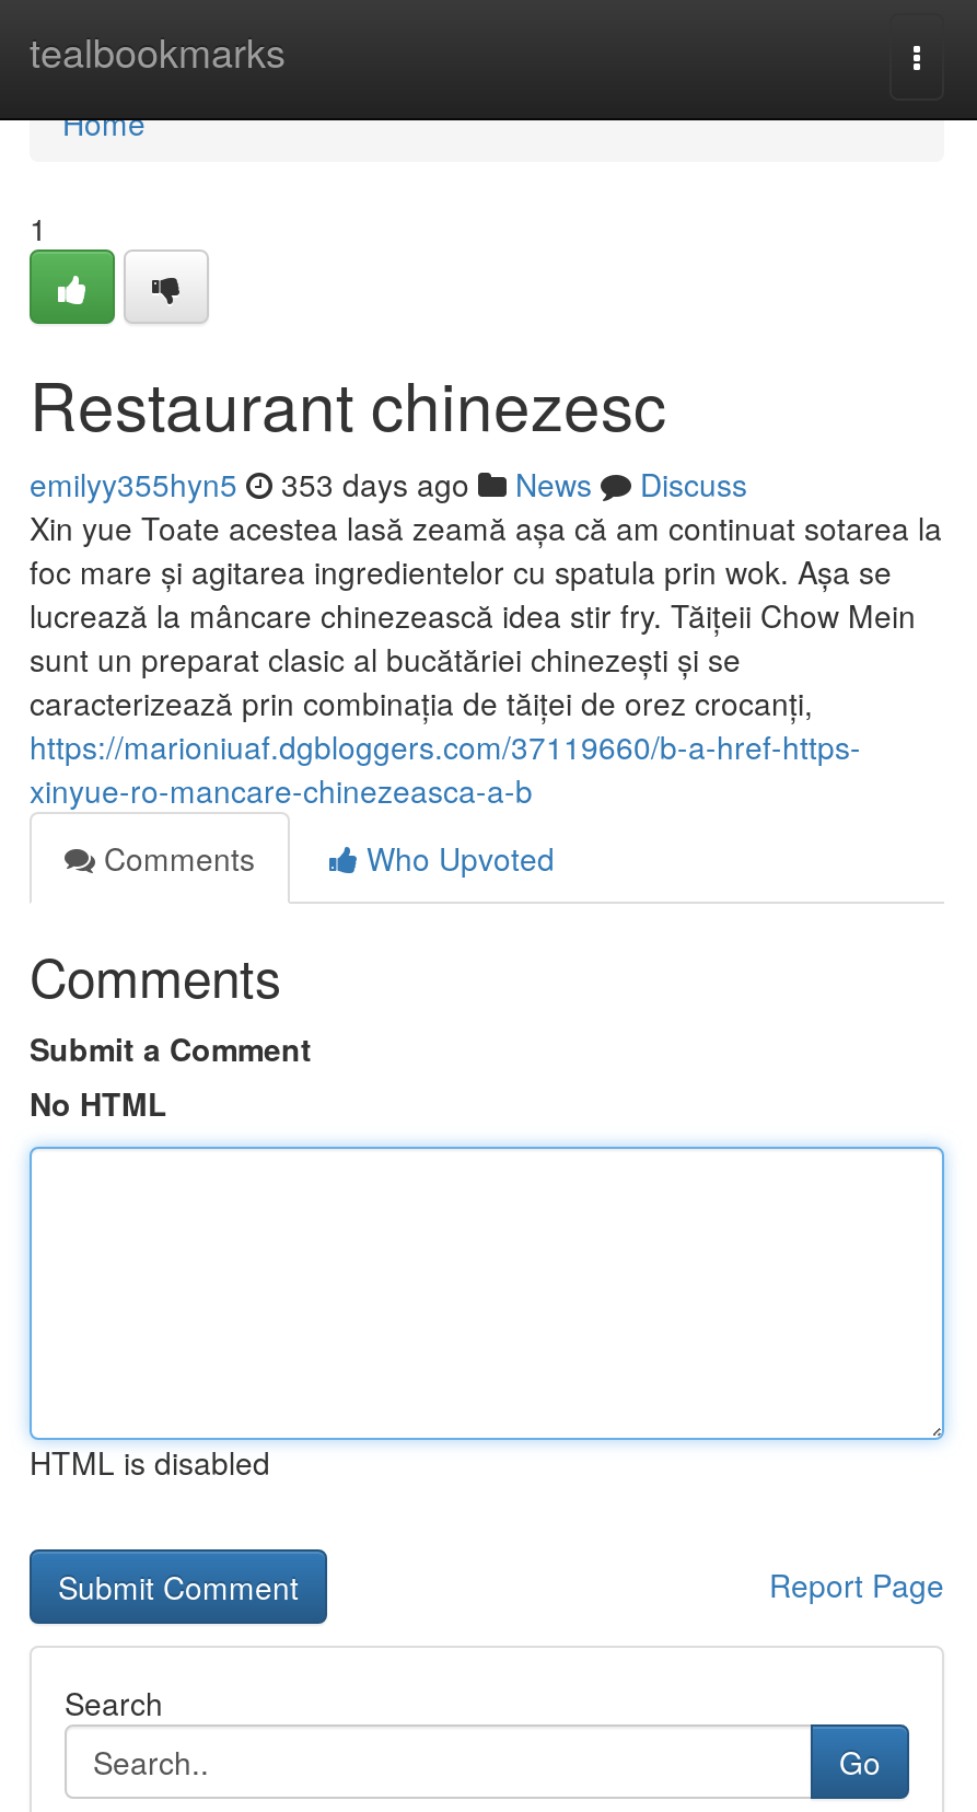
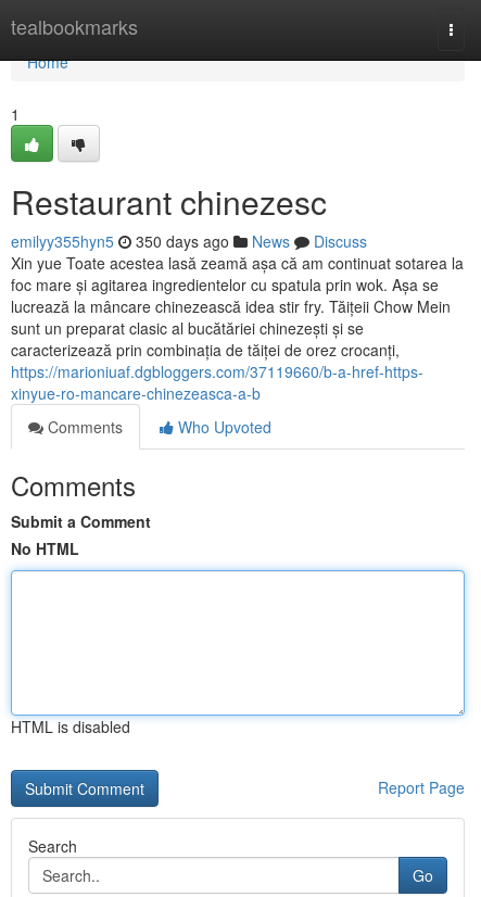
- emilyy355hyn5 353 days ago News Discuss
+ emilyy355hyn5 350 days ago News Discuss
